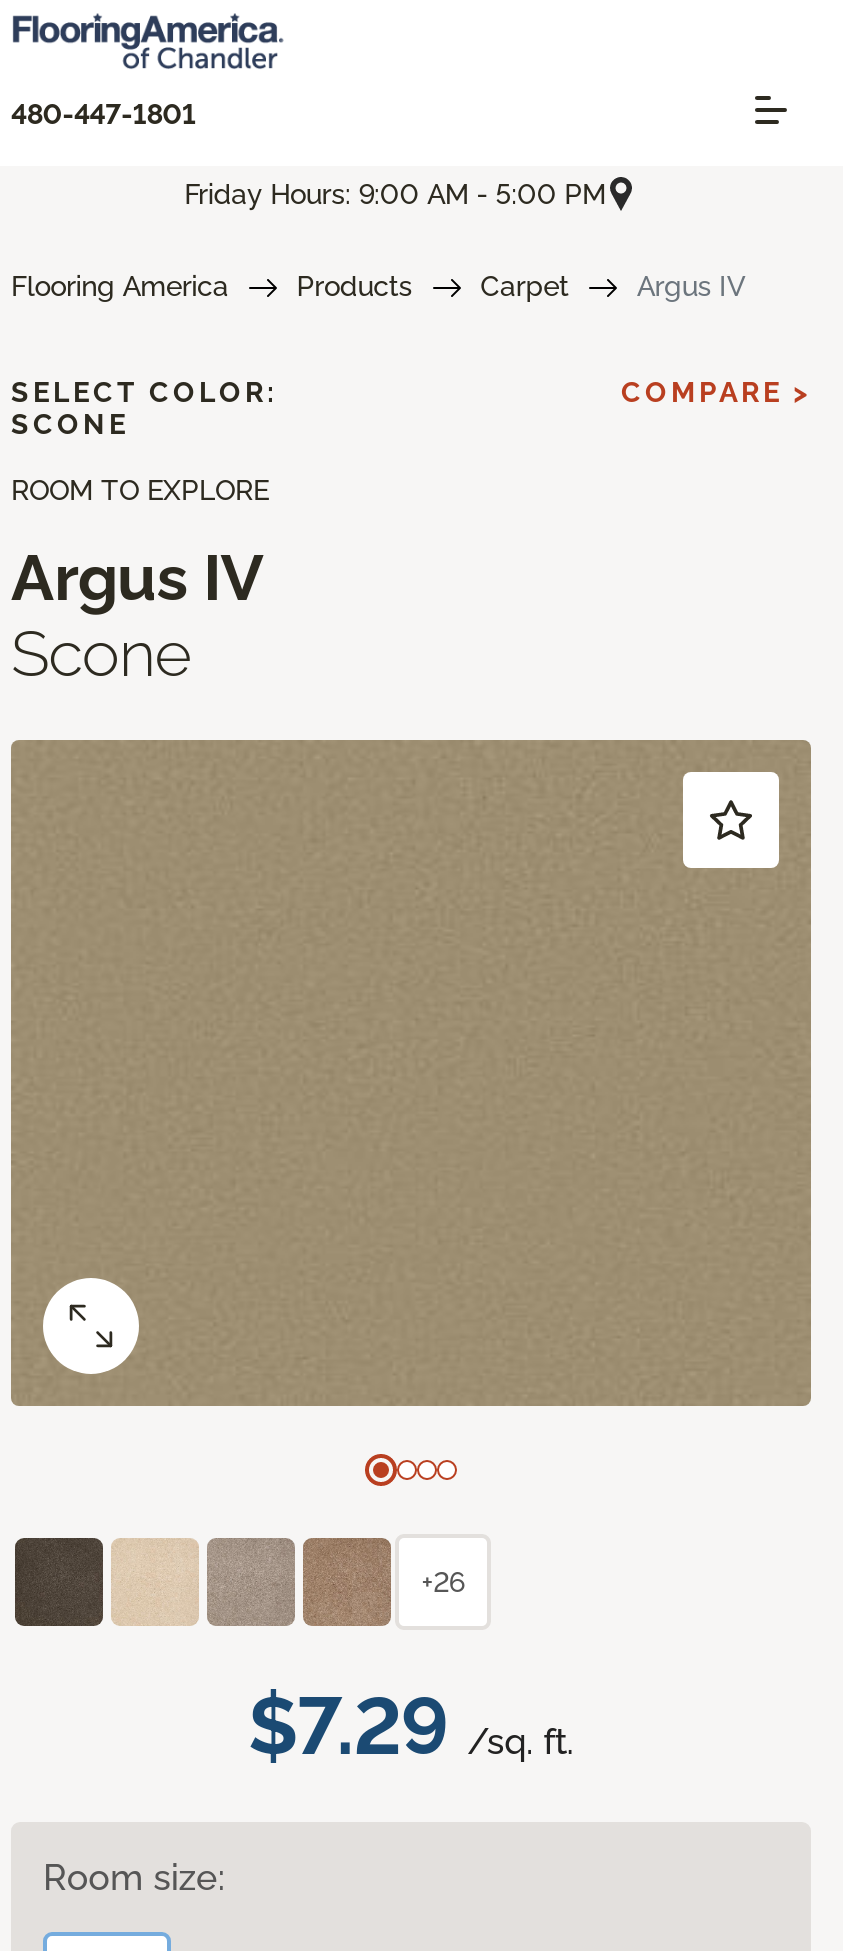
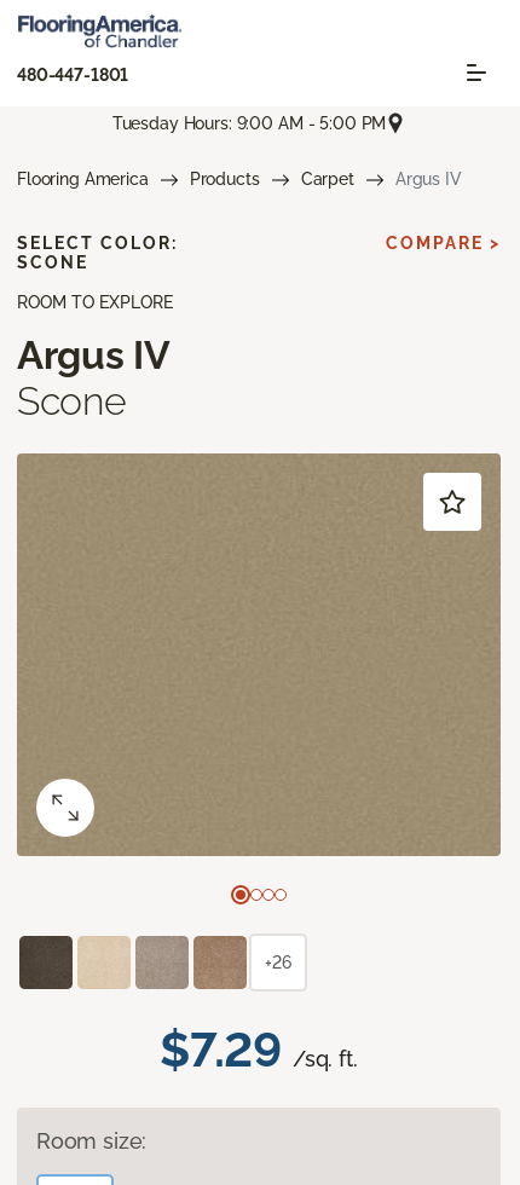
- Friday Hours: 9:00 AM - 5:00 PM
+ Tuesday Hours: 9:00 AM - 5:00 PM
